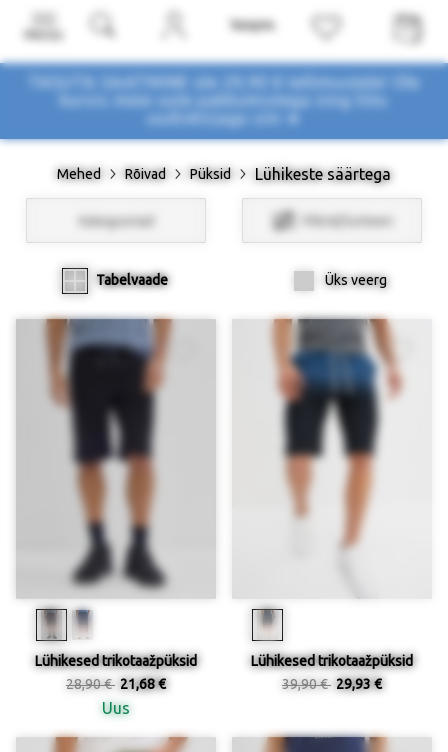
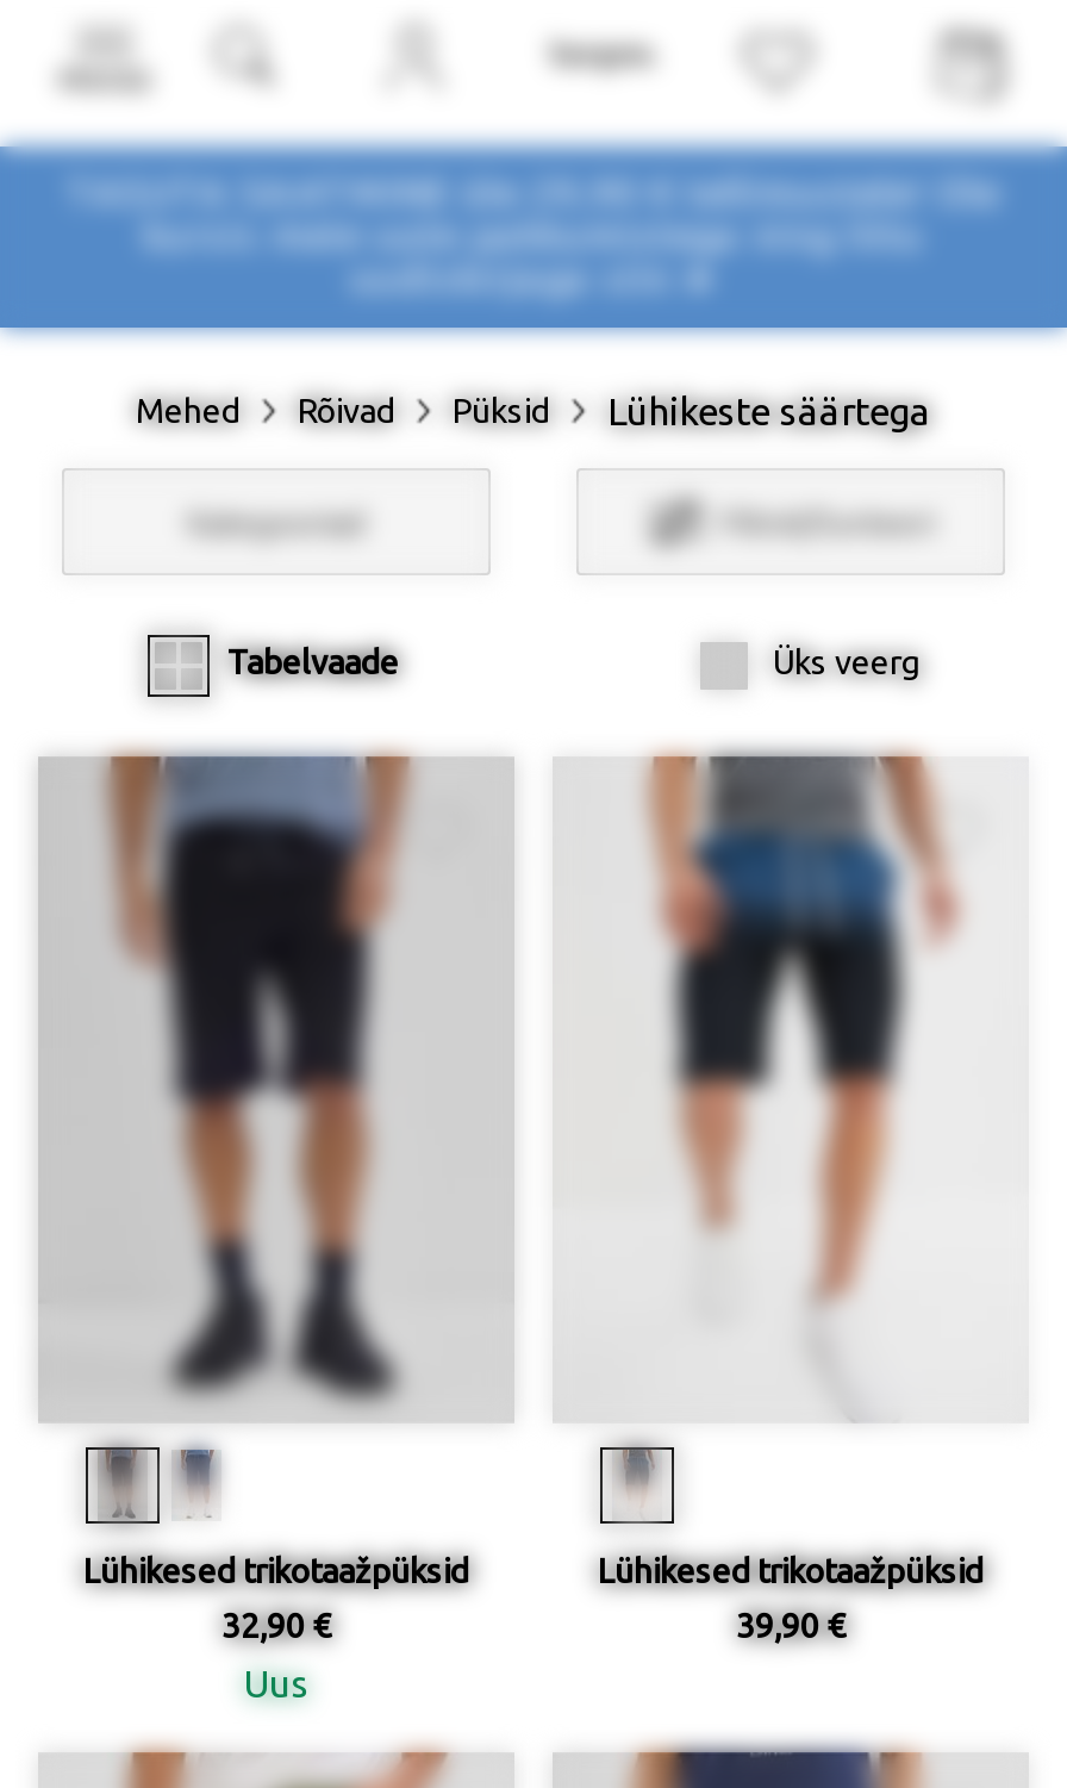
- 28,90 € 21,68 €
+ 32,90 €

- 39,90 € 29,93 €
+ 39,90 €
